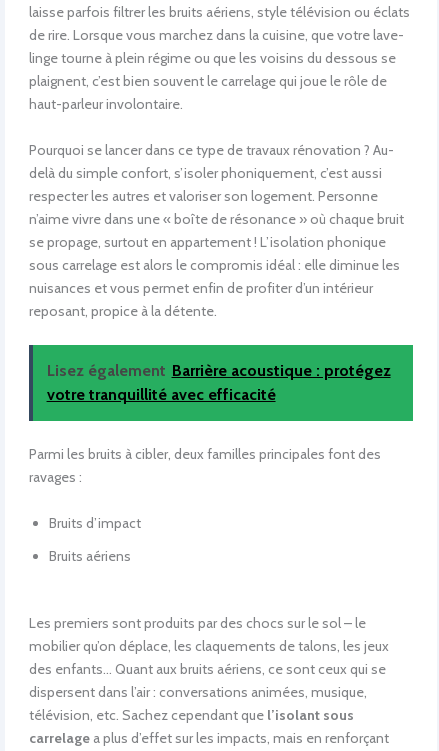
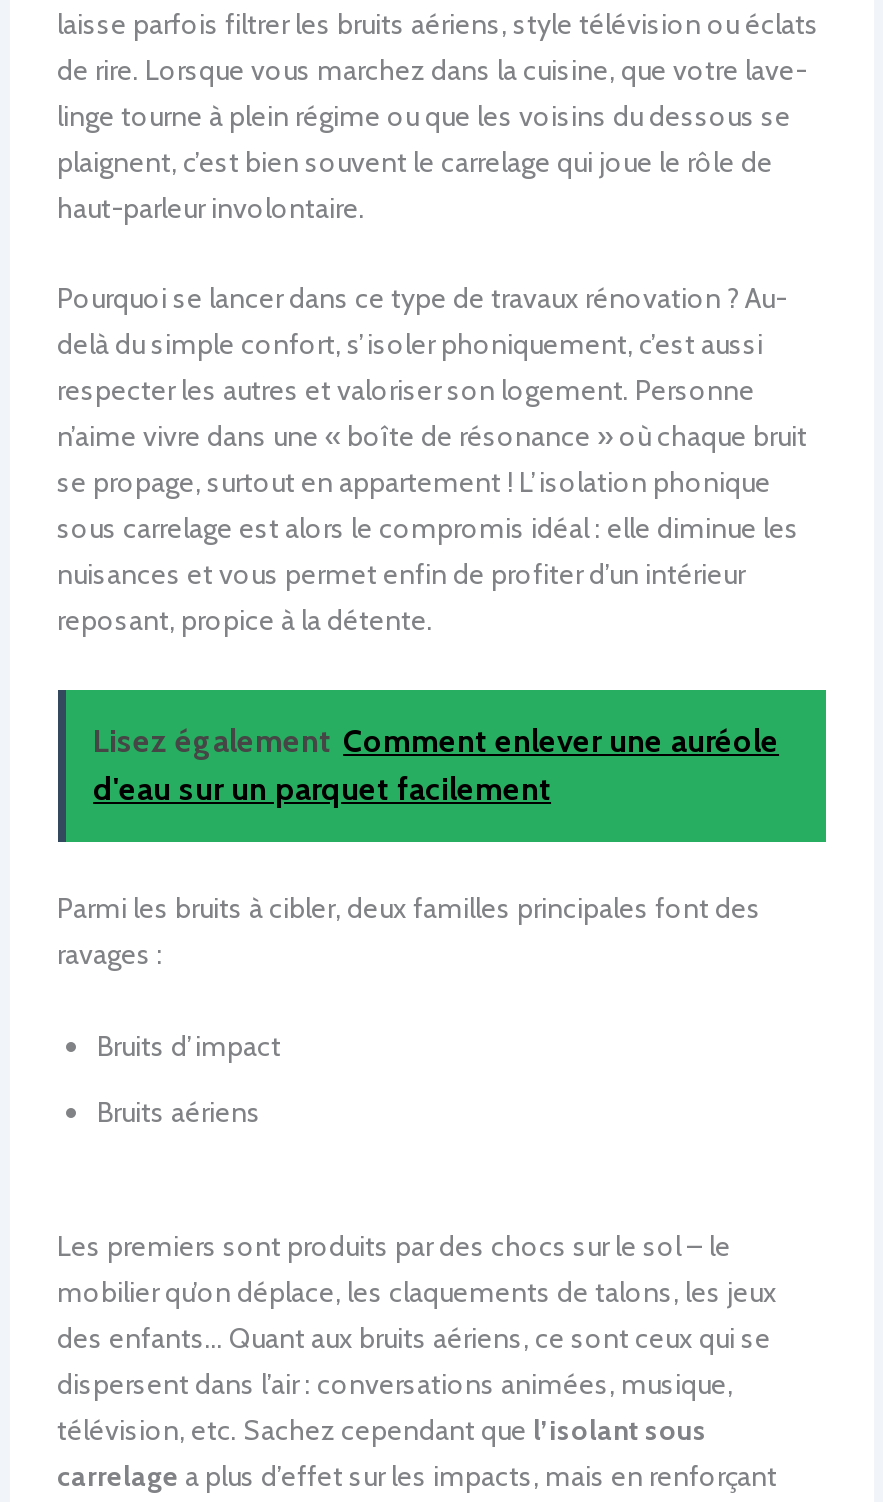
- Lisez également Barrière acoustique : protégez
- votre tranquillité avec efficacité
+ Lisez également Comment enlever une auréole
+ d'eau sur un parquet facilement
